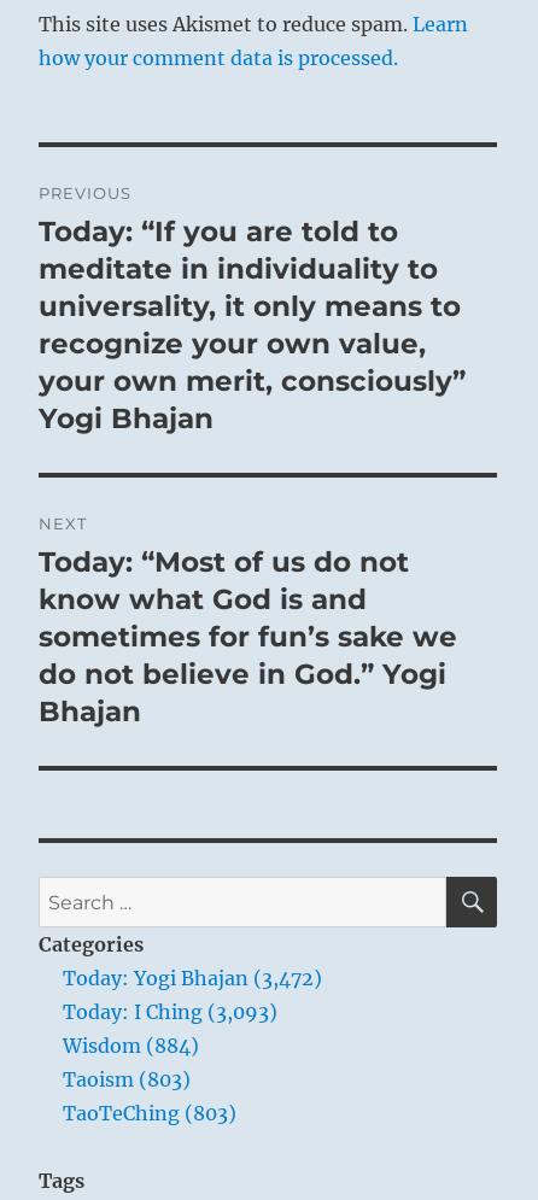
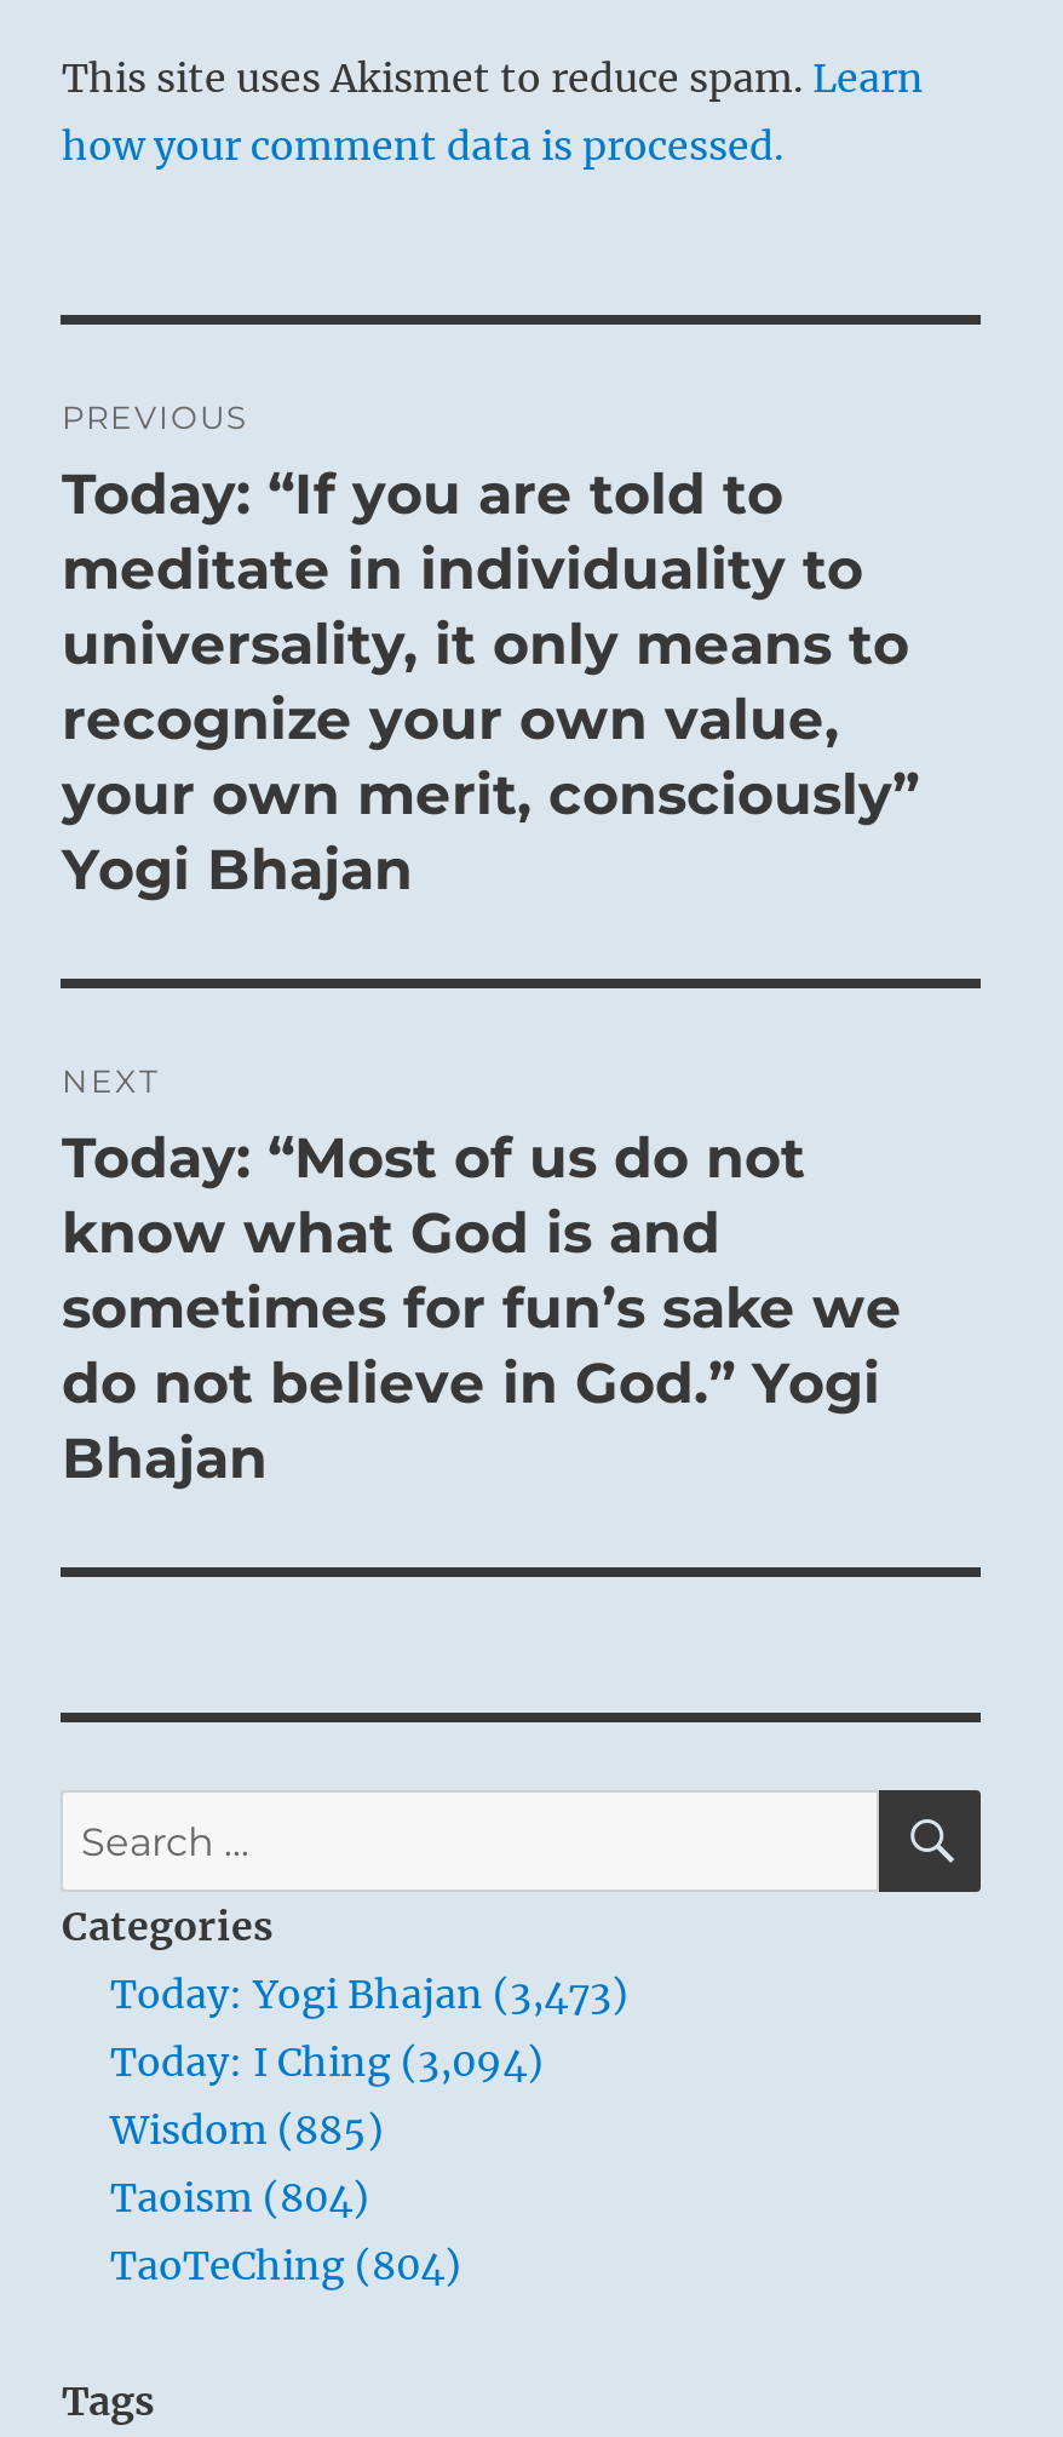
- Today: Yogi Bhajan (3,472)
+ Today: Yogi Bhajan (3,473)

- Today: I Ching (3,093)
+ Today: I Ching (3,094)

- Wisdom (884)
+ Wisdom (885)

- Taoism (803)
+ Taoism (804)

- TaoTeChing (803)
+ TaoTeChing (804)
